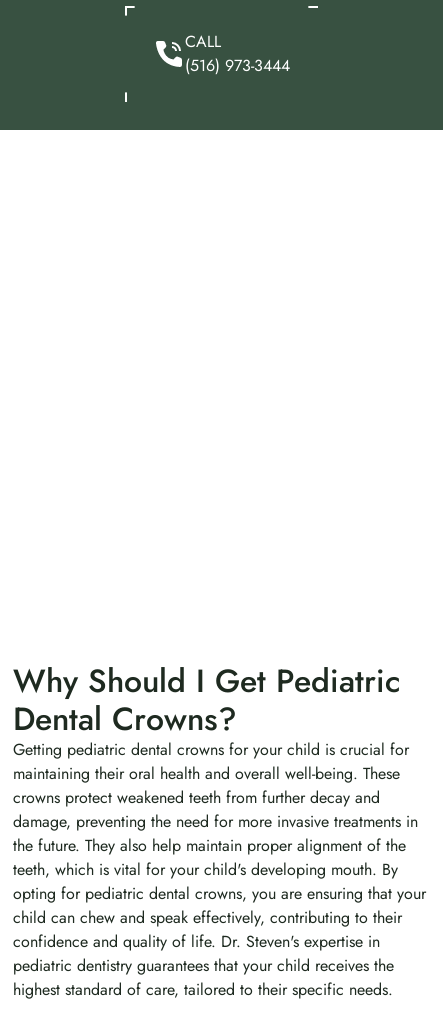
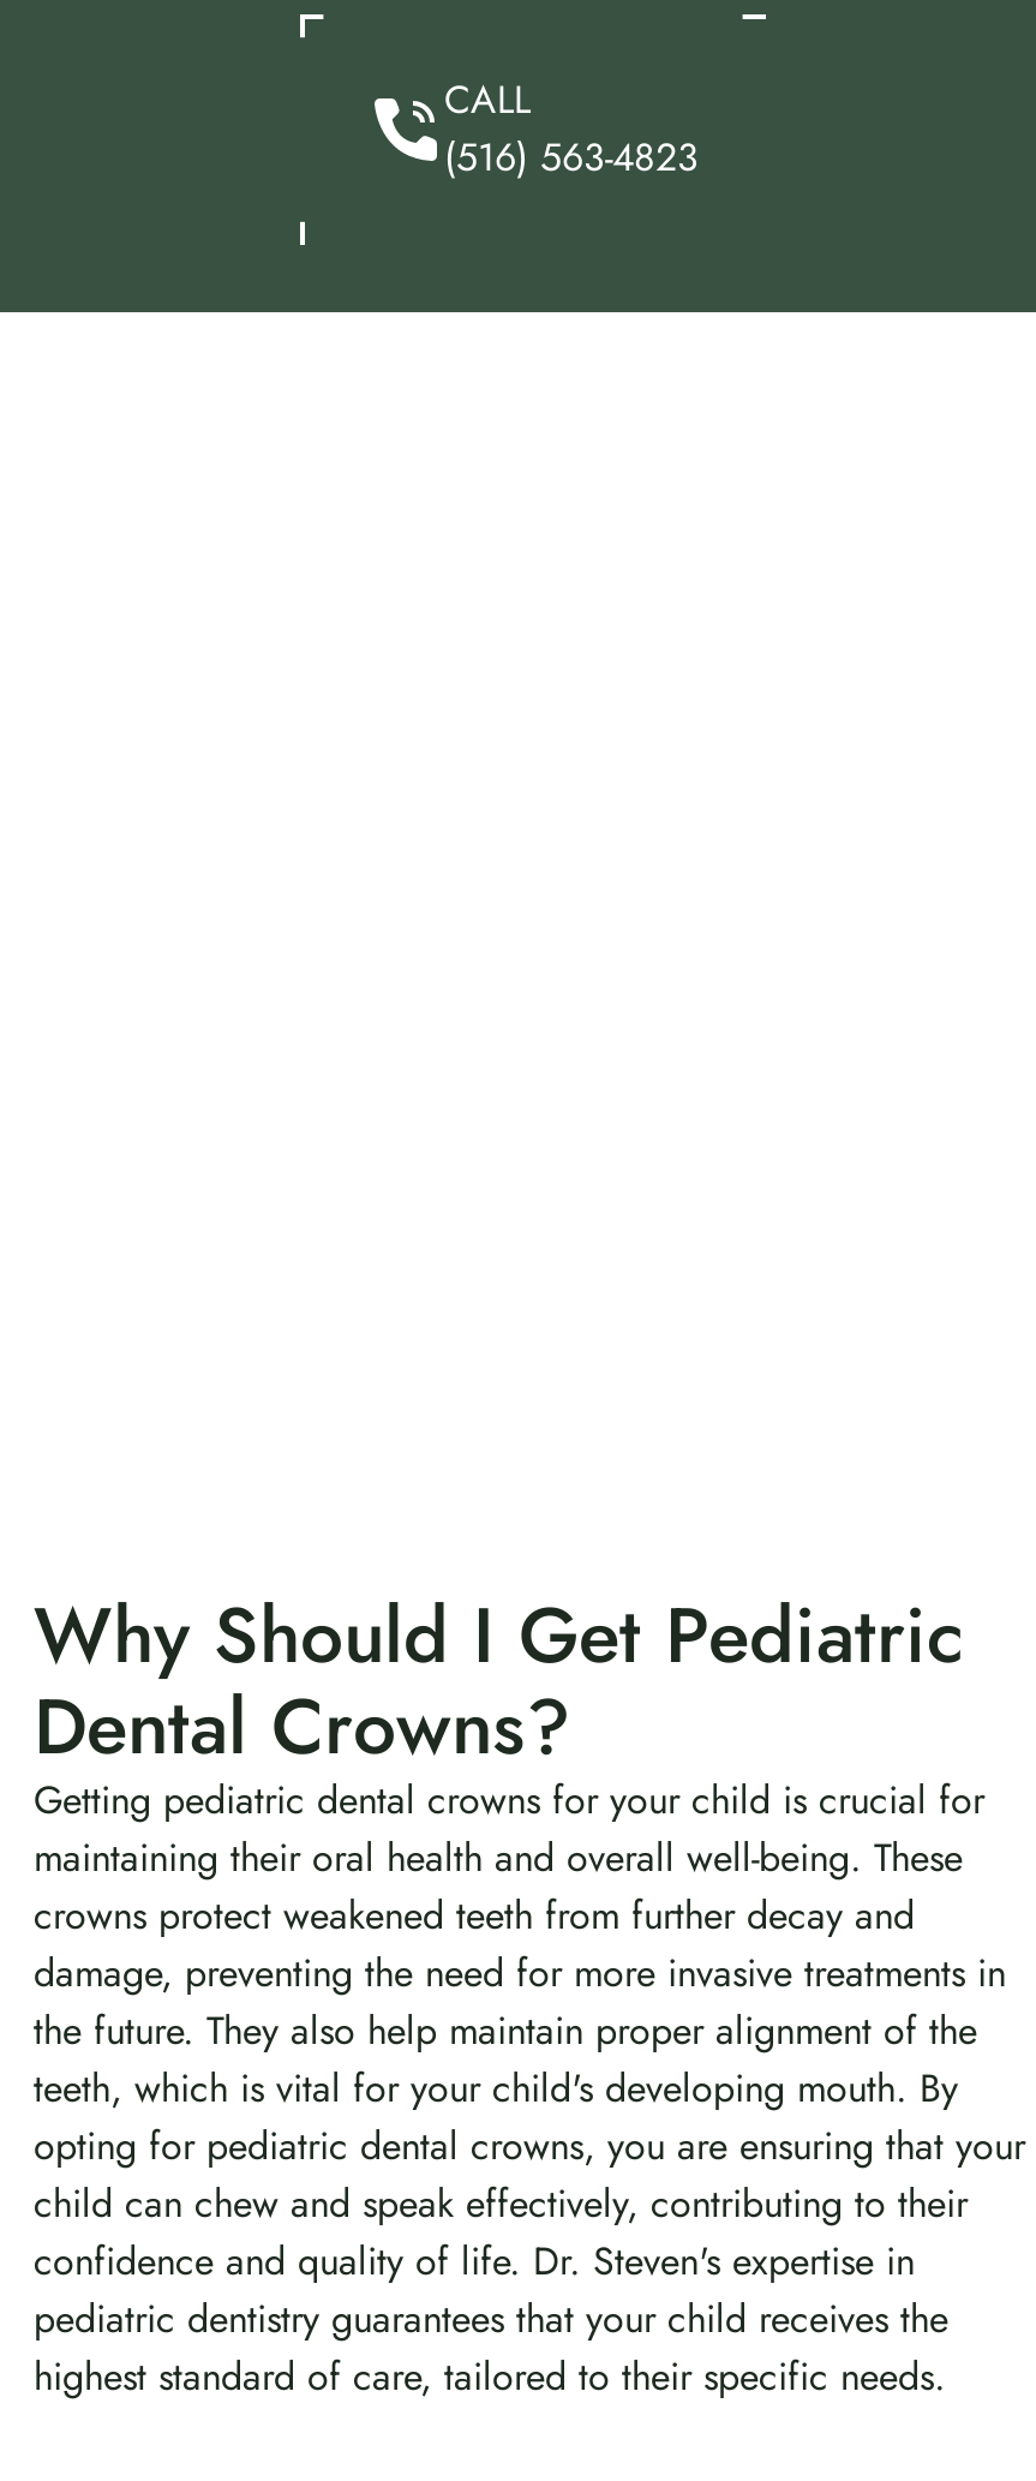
- (516) 973-3444
+ (516) 563-4823
